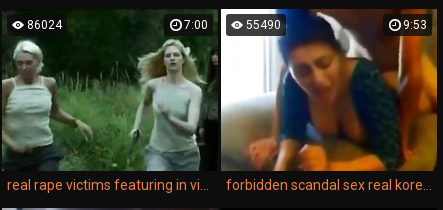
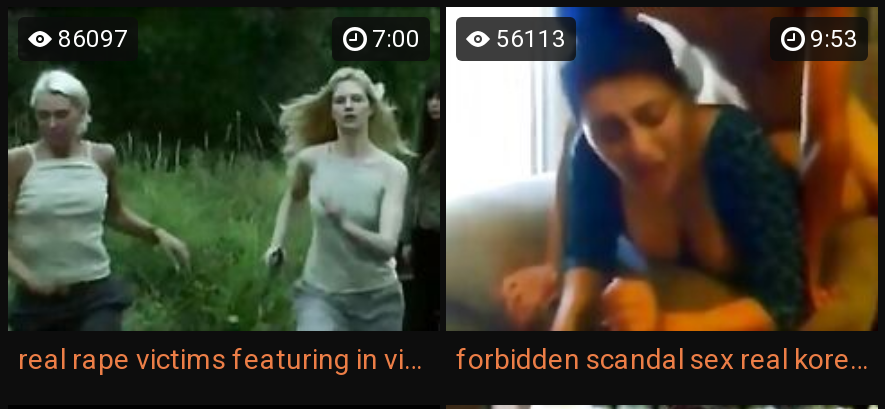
- 86024
+ 86097

- 55490
+ 56113
